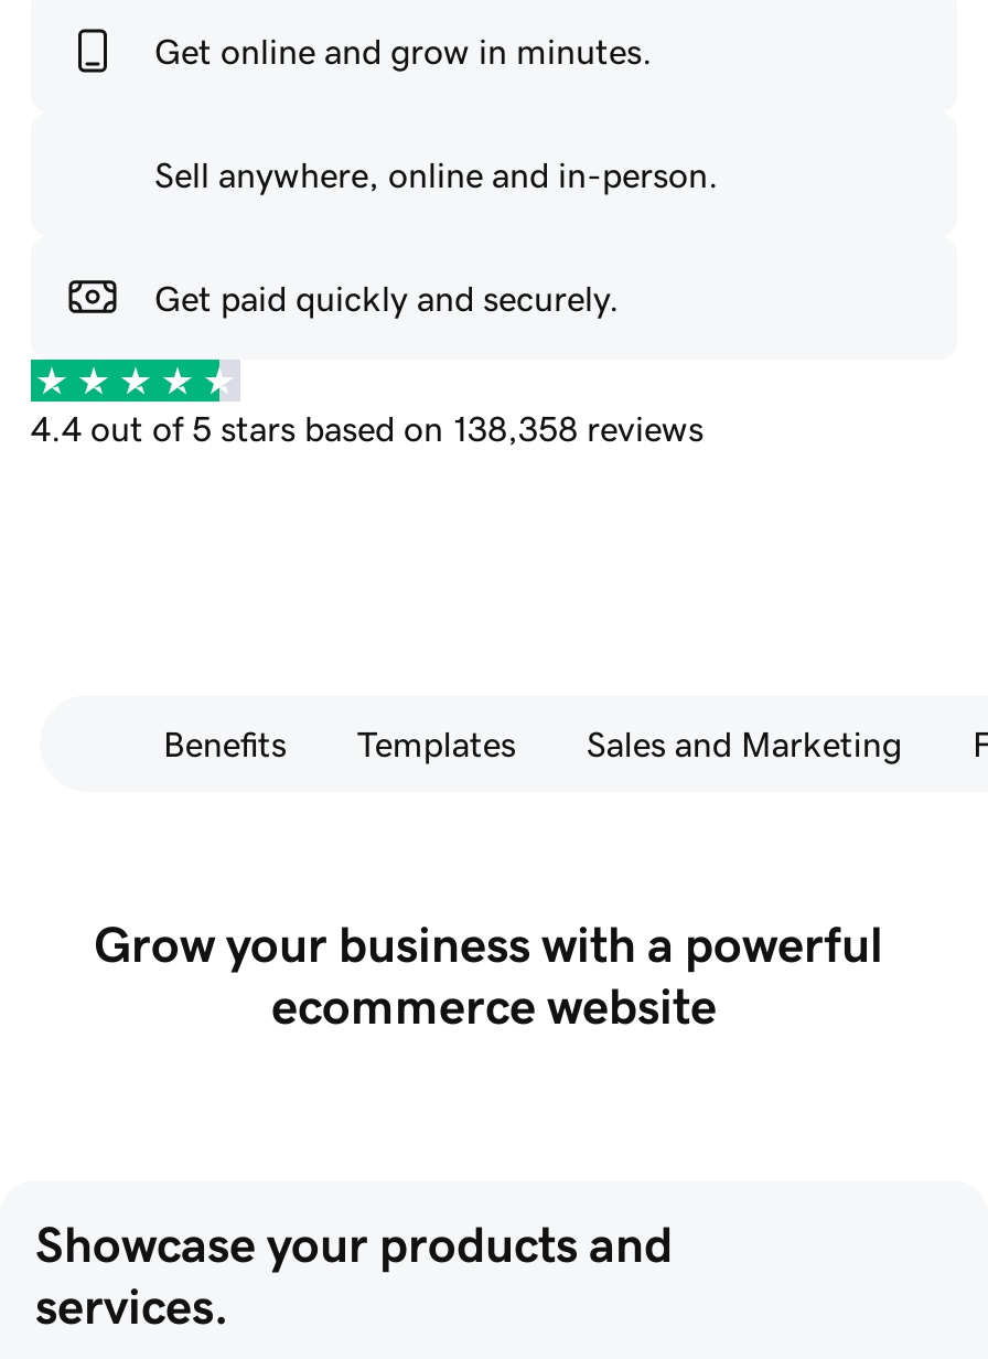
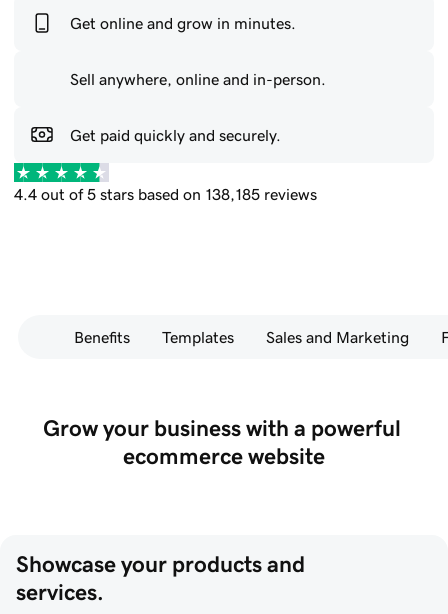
- 4.4 out of 5 stars based on 138,358 reviews
+ 4.4 out of 5 stars based on 138,185 reviews
